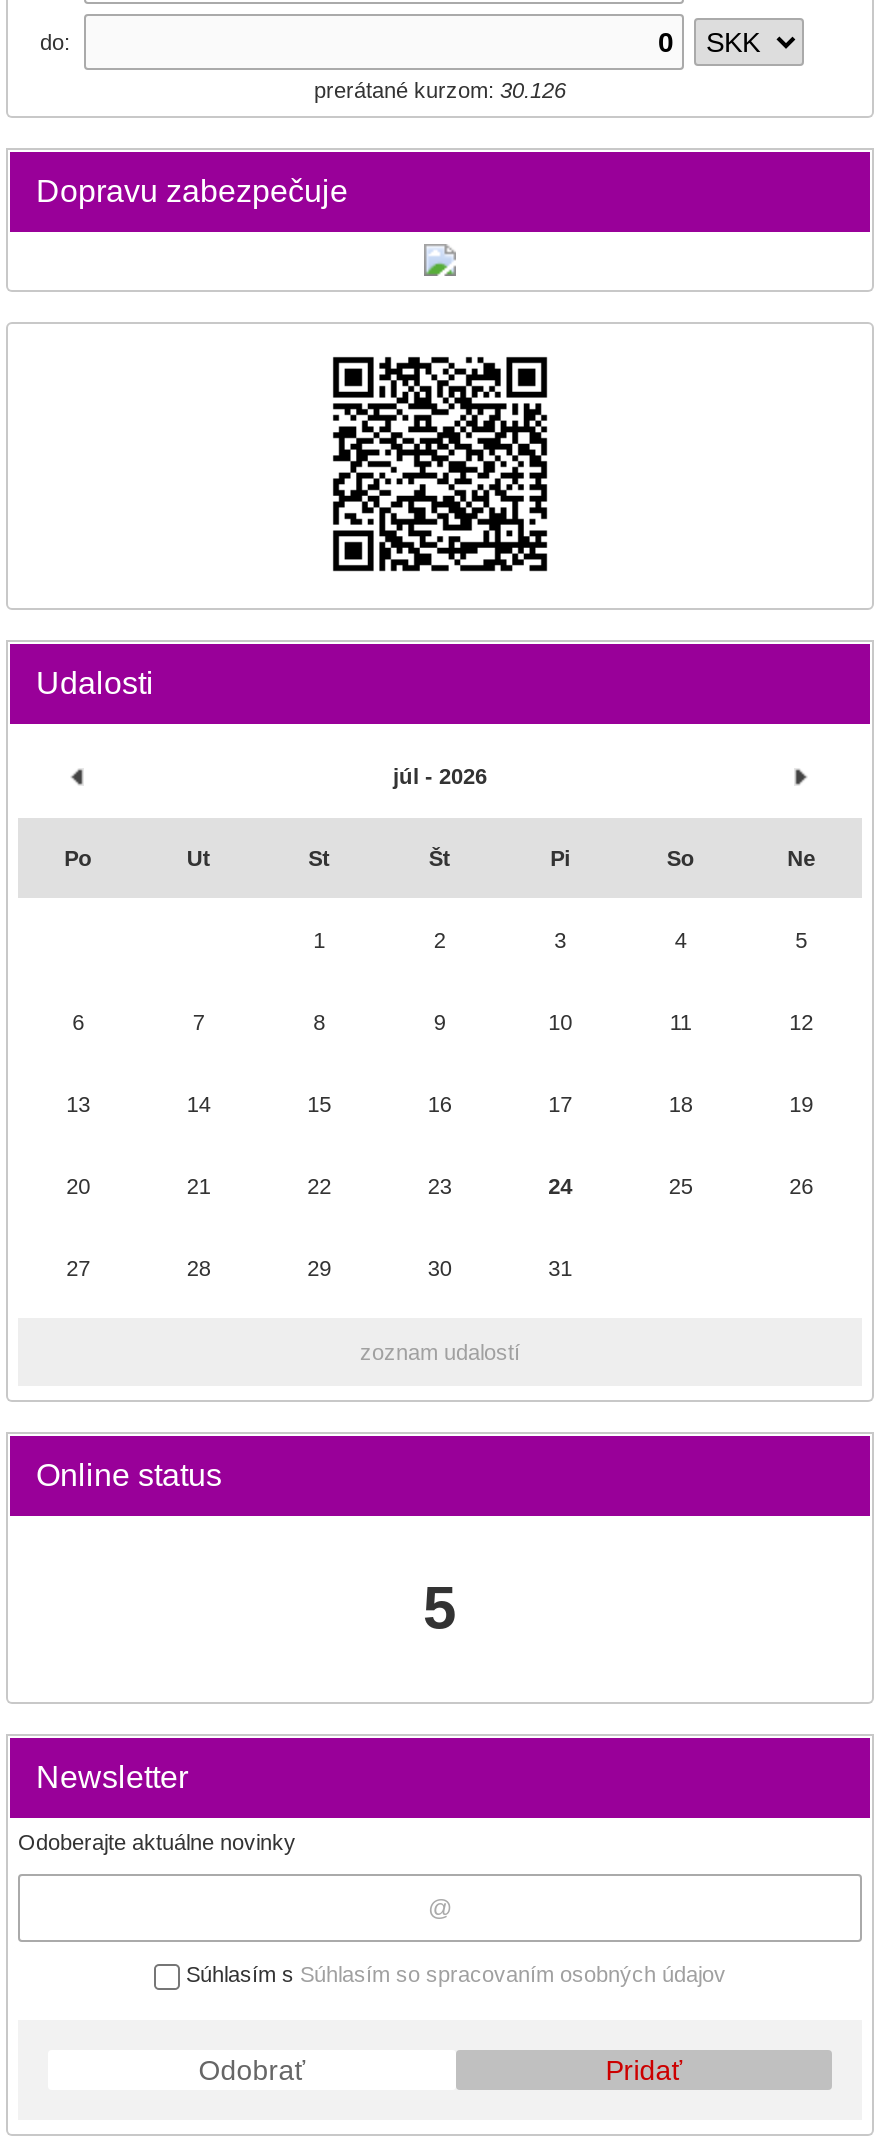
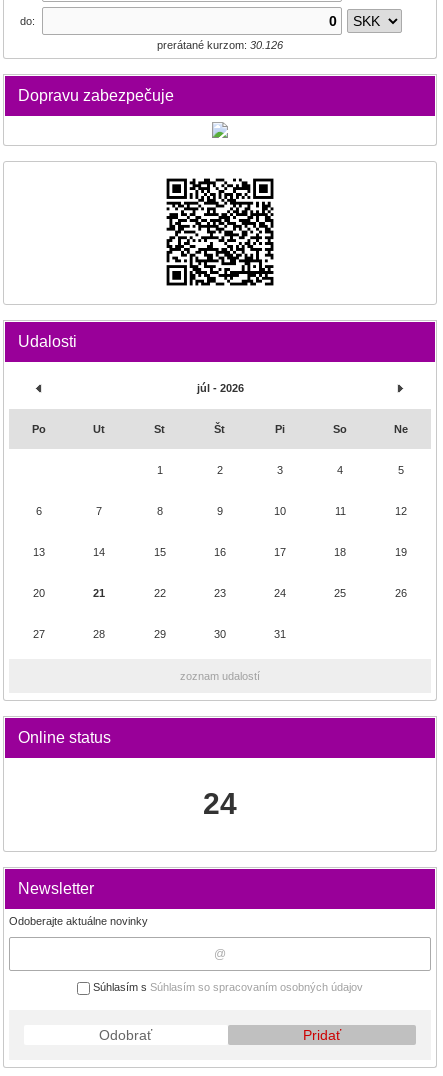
- 5
+ 24
